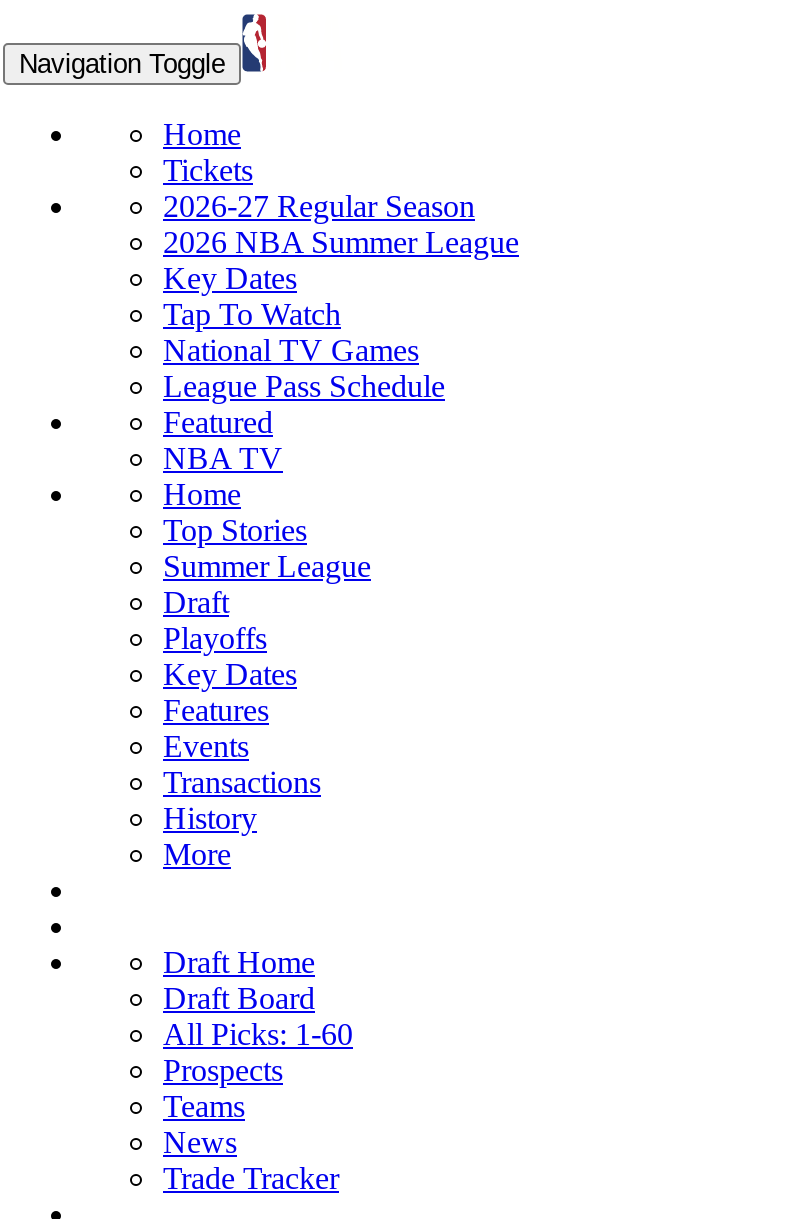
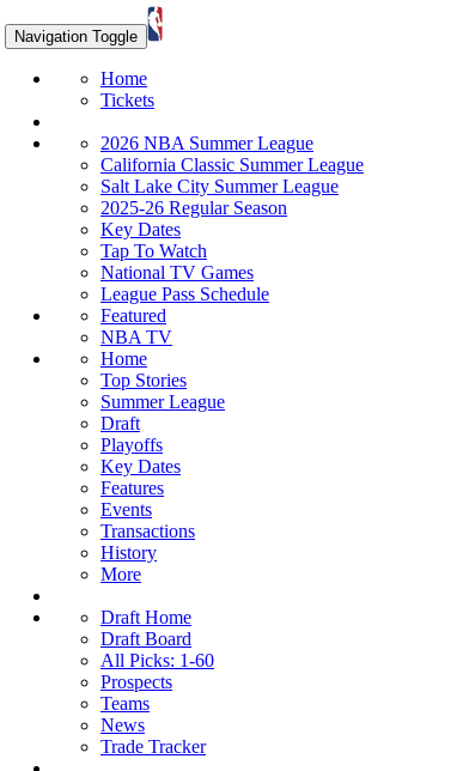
- 2026-27 Regular Season

+ California Classic Summer League
+ Salt Lake City Summer League
+ 2025-26 Regular Season

moved down: Key Dates | Tap To Watch | National TV Games | ... | History | More
